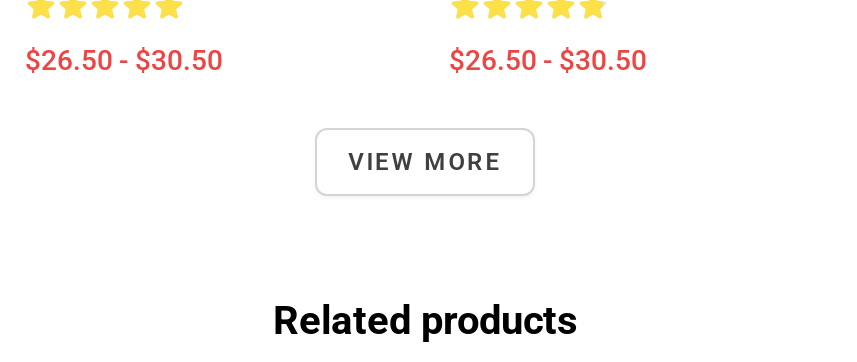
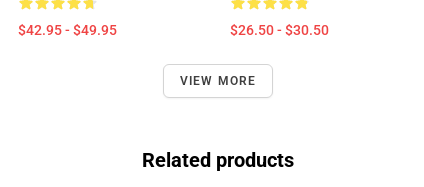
- $26.50 - $30.50
+ $42.95 - $49.95
